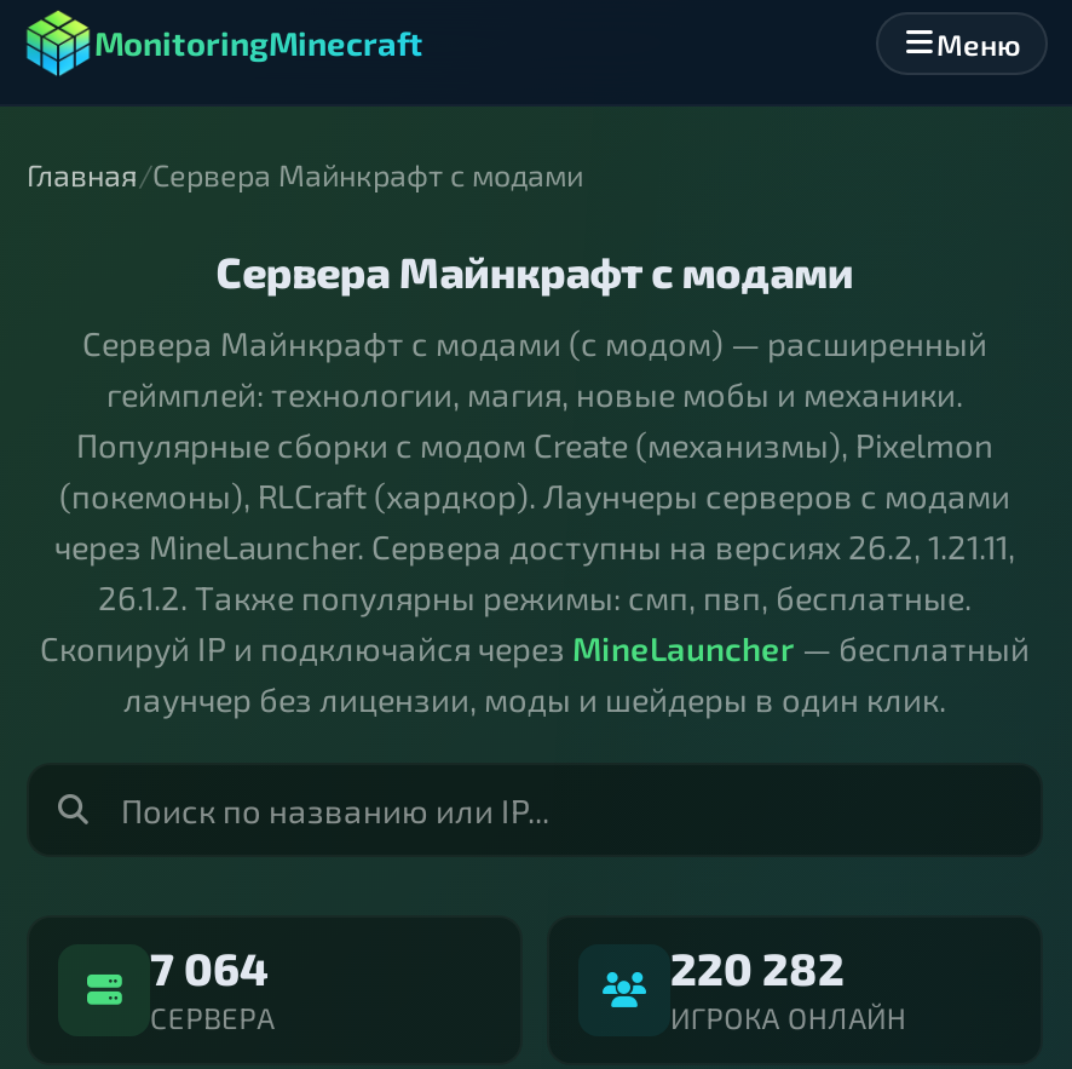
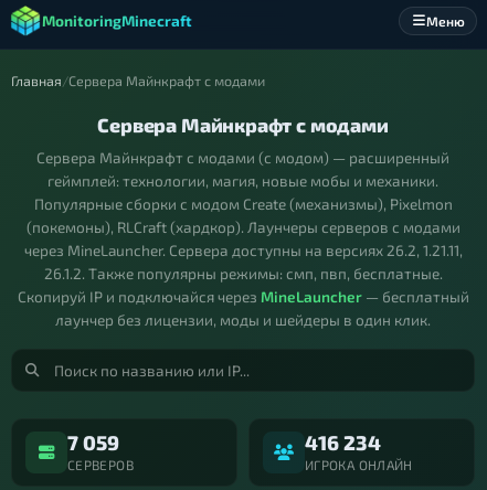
- 7 064
- СЕРВЕРА
+ 7 059
+ СЕРВЕРОВ

- 220 282
+ 416 234
